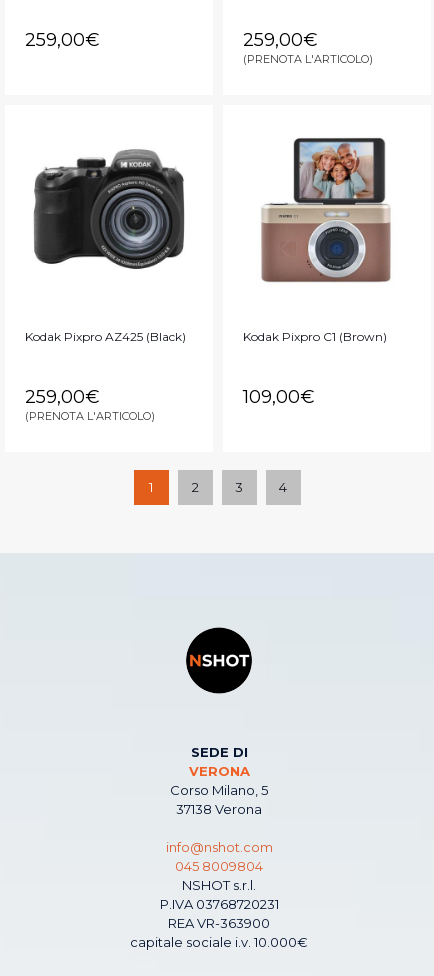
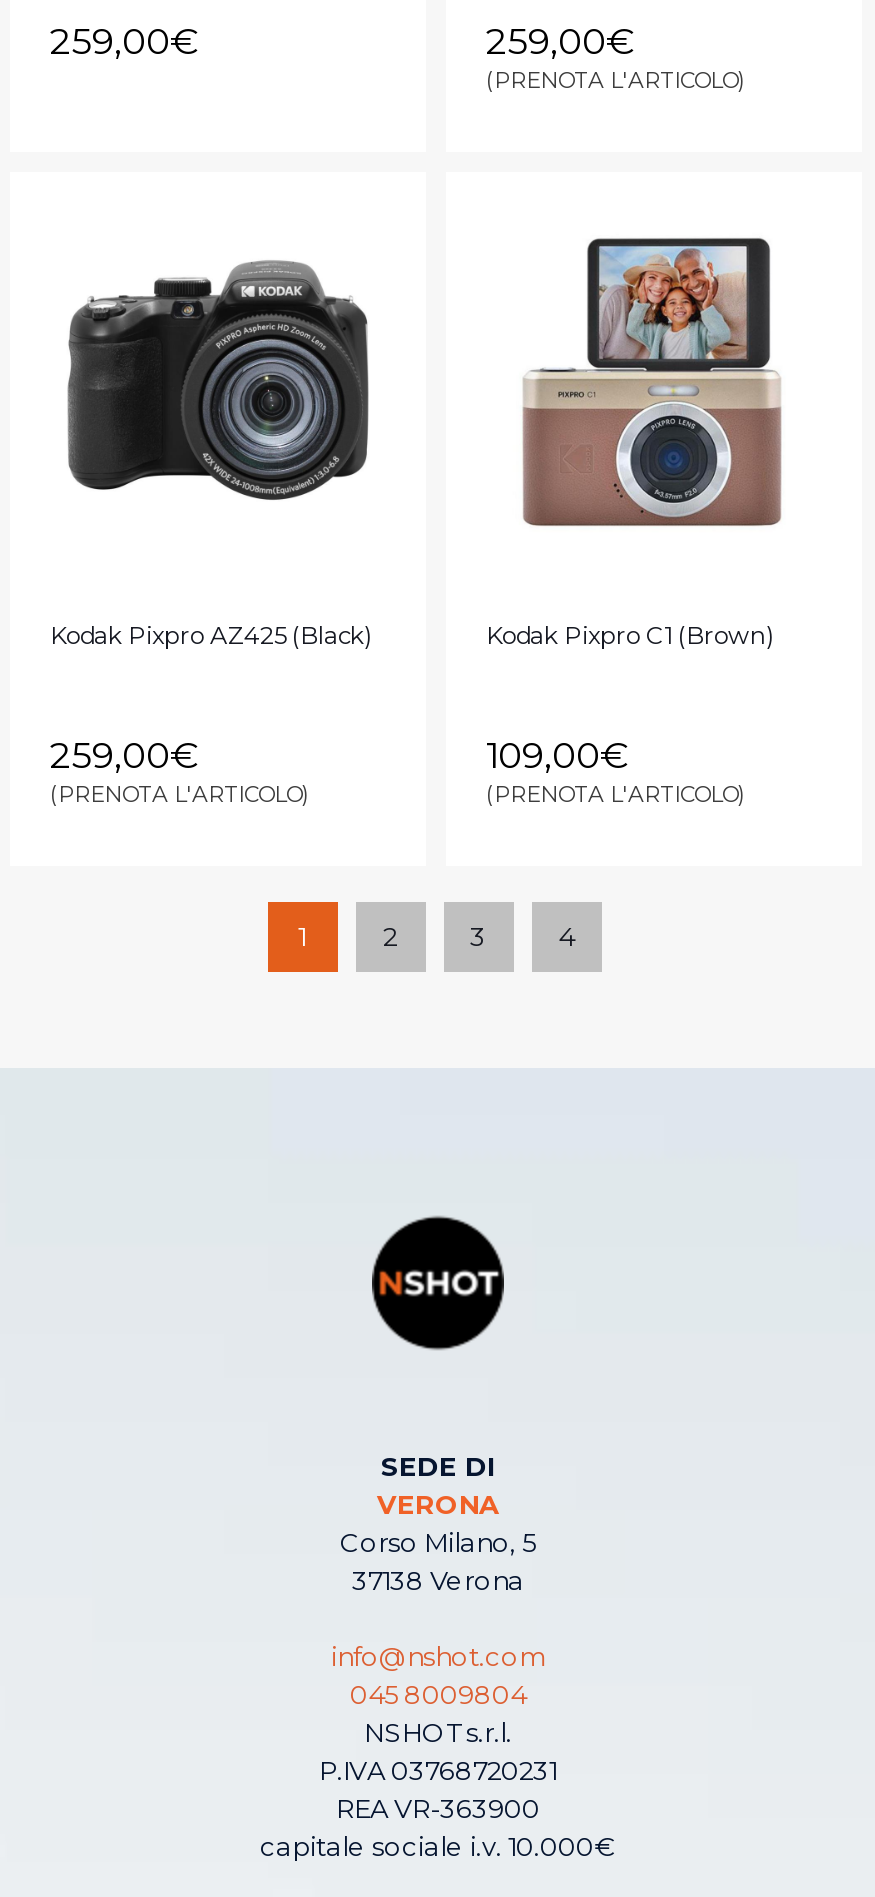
+ (PRENOTA L'ARTICOLO)
